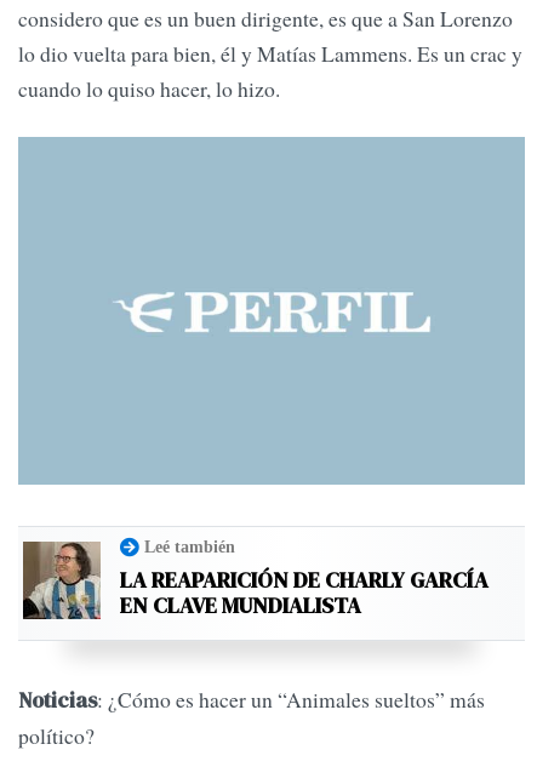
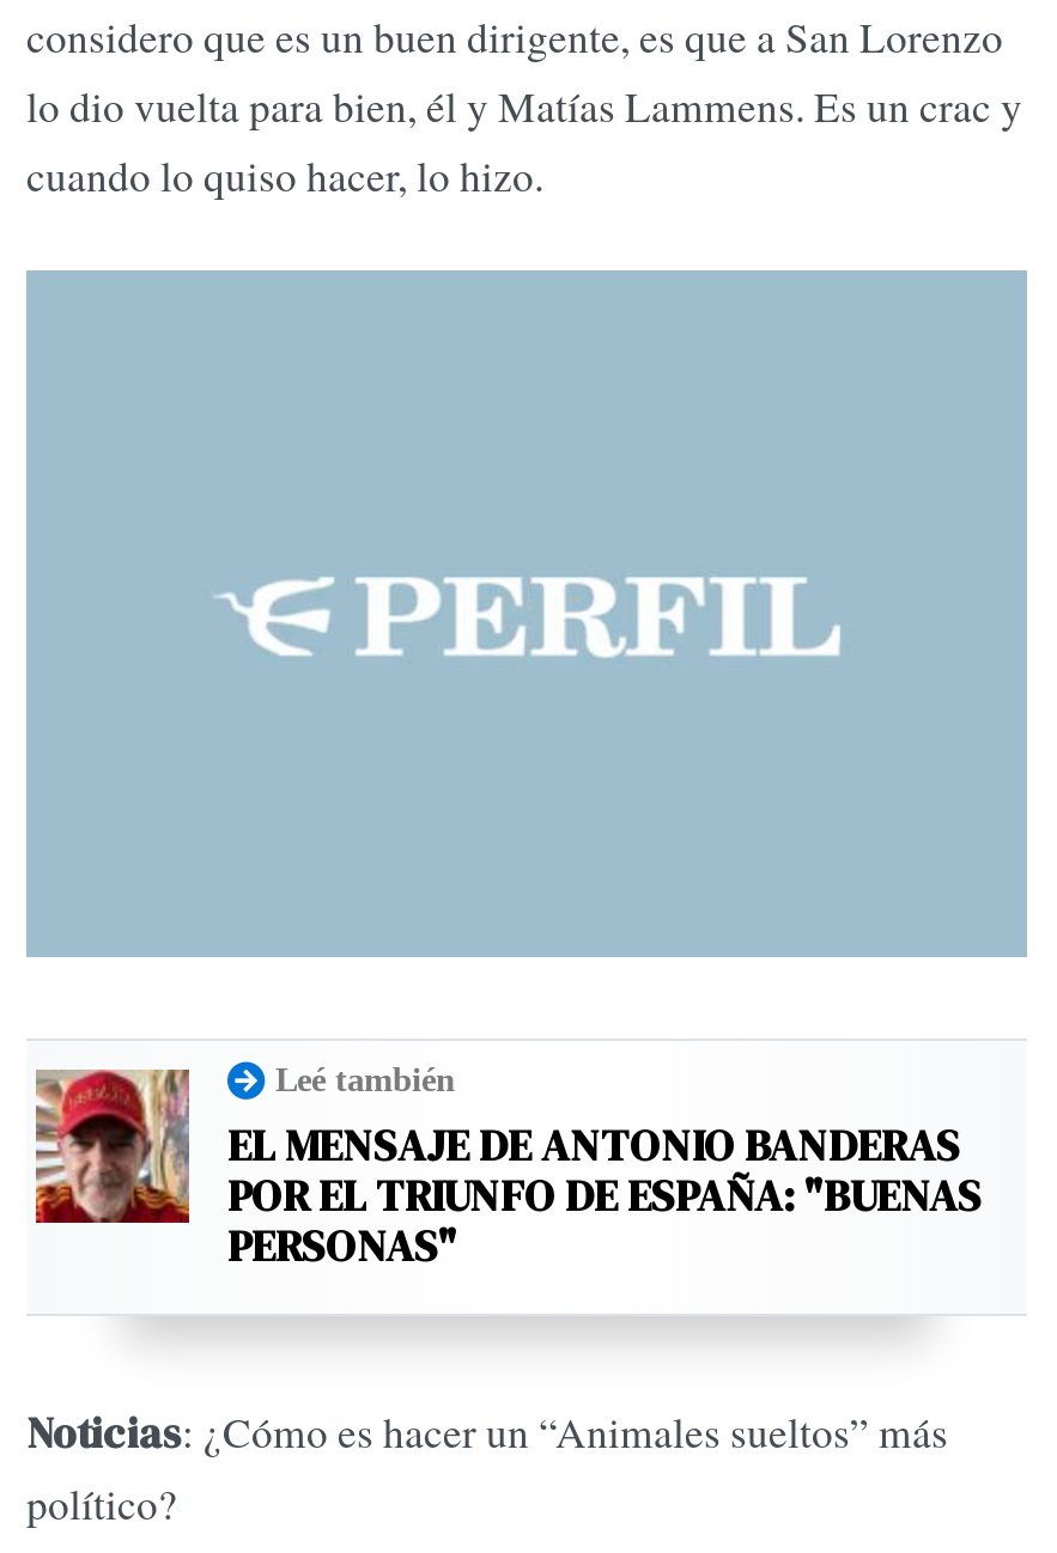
- [image]
- LA REAPARICIÓN DE CHARLY GARCÍA
- EN CLAVE MUNDIALISTA
+ [image]
+ EL MENSAJE DE ANTONIO BANDERAS
+ POR EL TRIUNFO DE ESPAÑA: "BUENAS
+ PERSONAS"
